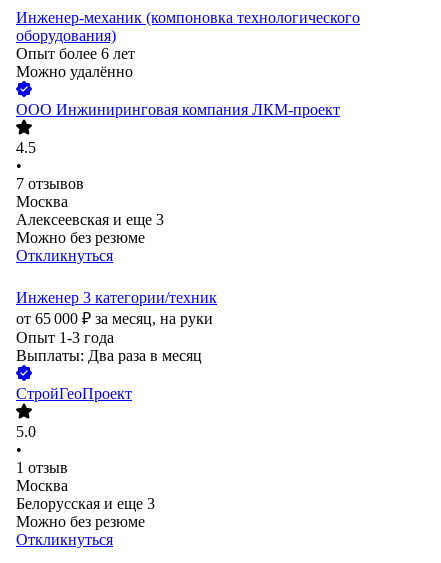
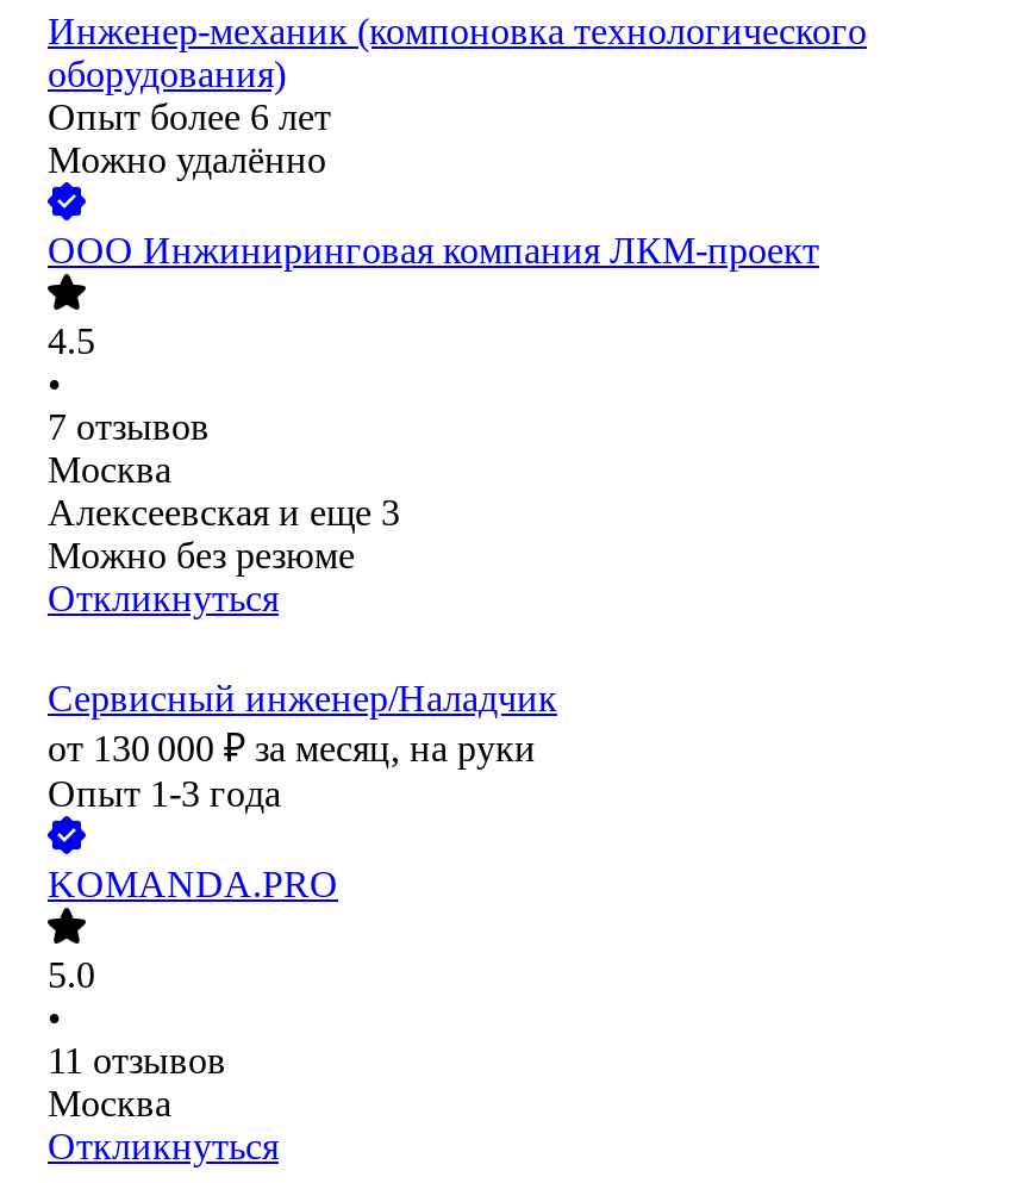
- Инженер 3 категории/техник
- от 65 000 ₽ за месяц, на руки
+ Cервисный инженер/Наладчик
+ от 130 000 ₽ за месяц, на руки

- Выплаты: Два раза в месяц
- СтройГеоПроект
+ KOMANDA.PRO

- 1 отзыв
+ 11 отзывов

- Белорусская и еще 3
- Можно без резюме
